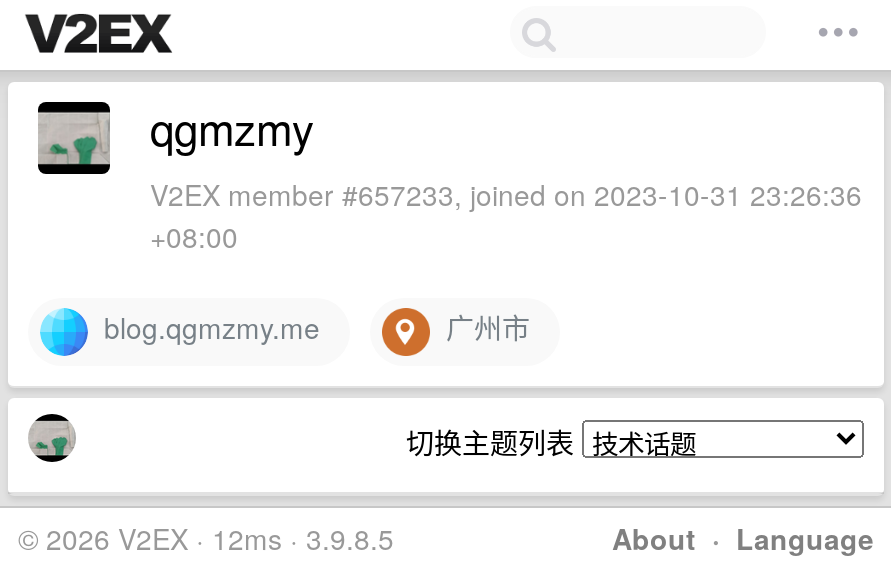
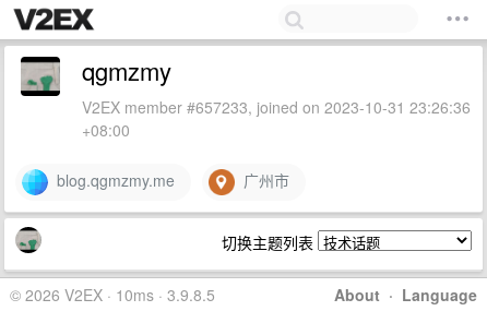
- © 2026 V2EX · 12ms · 3.9.8.5
+ © 2026 V2EX · 10ms · 3.9.8.5
